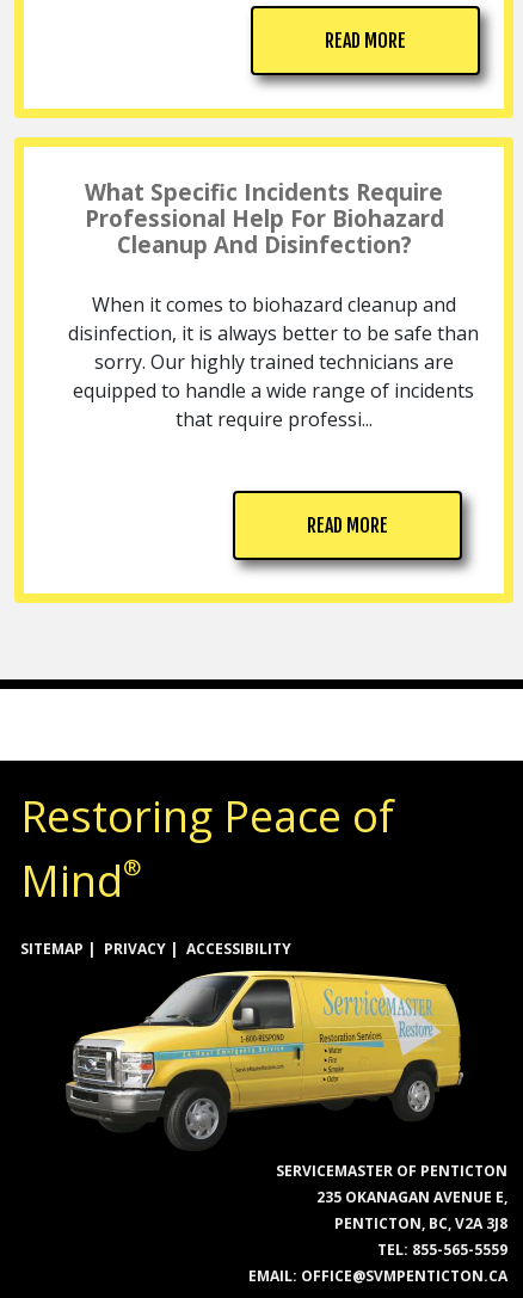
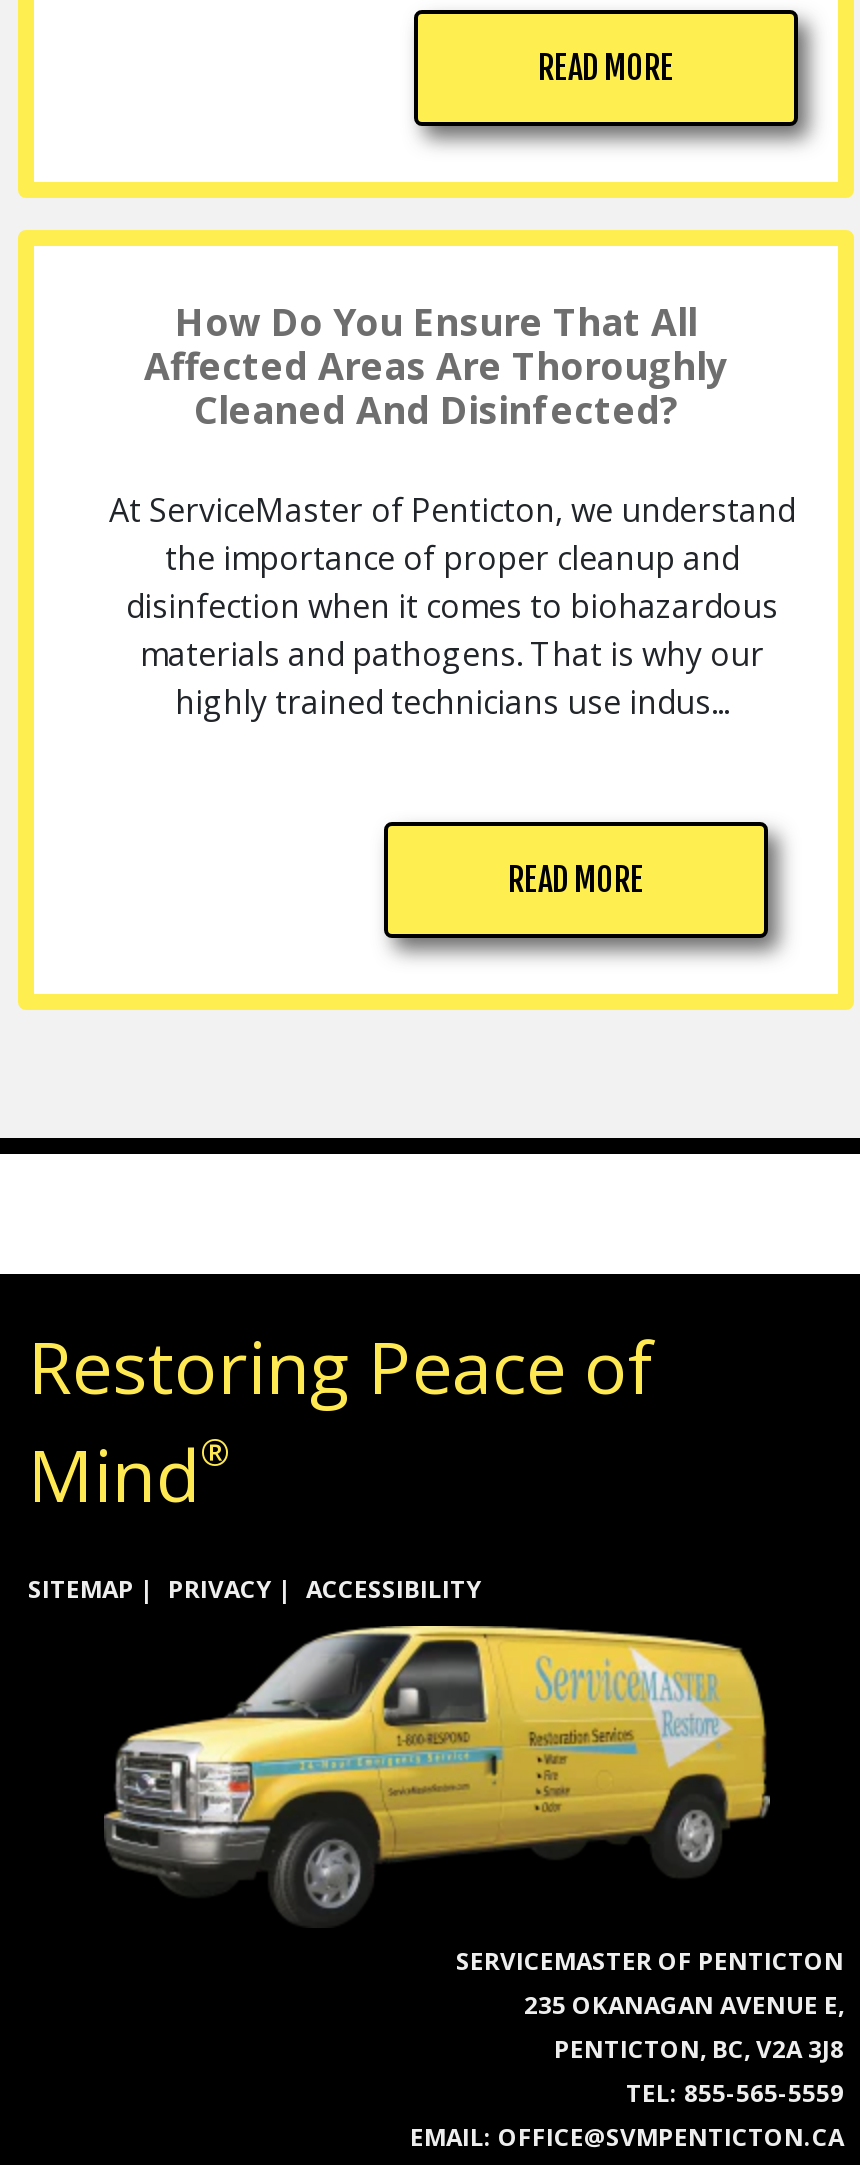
- What Specific Incidents Require
- Professional Help For Biohazard
- Cleanup And Disinfection?
+ How Do You Ensure That All
+ Affected Areas Are Thoroughly
+ Cleaned And Disinfected?

- When it comes to biohazard cleanup and
- disinfection, it is always better to be safe than
- sorry. Our highly trained technicians are
- equipped to handle a wide range of incidents
- that require professi...
+ At ServiceMaster of Penticton, we understand
+ the importance of proper cleanup and
+ disinfection when it comes to biohazardous
+ materials and pathogens. That is why our
+ highly trained technicians use indus...
